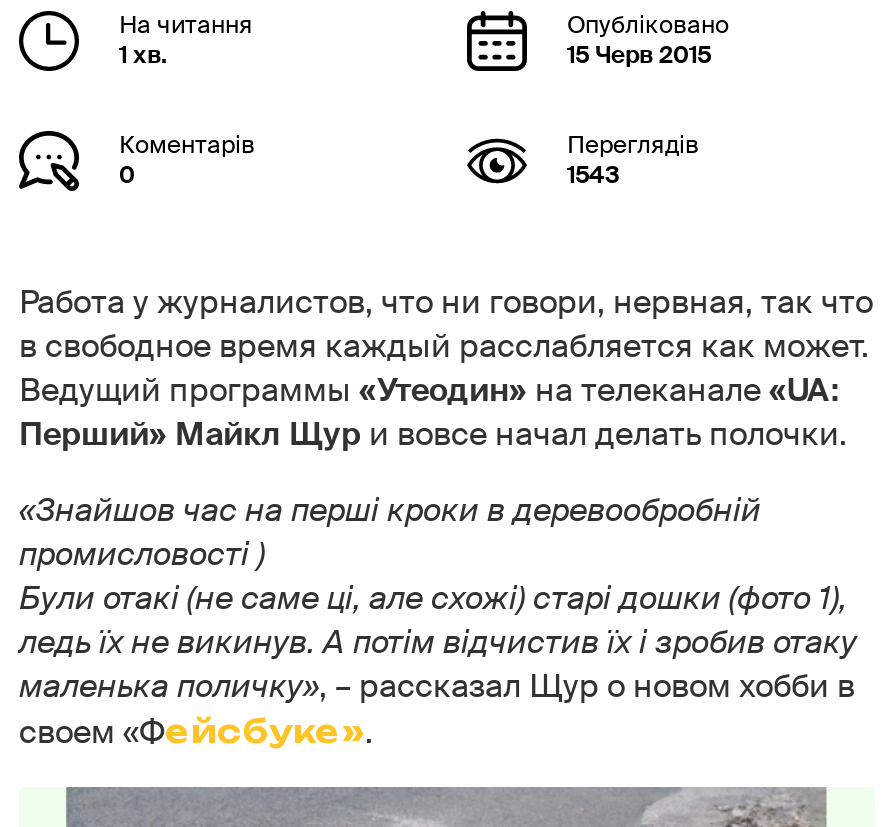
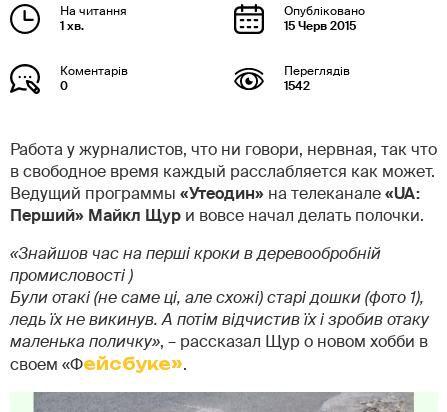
- 1543
+ 1542
